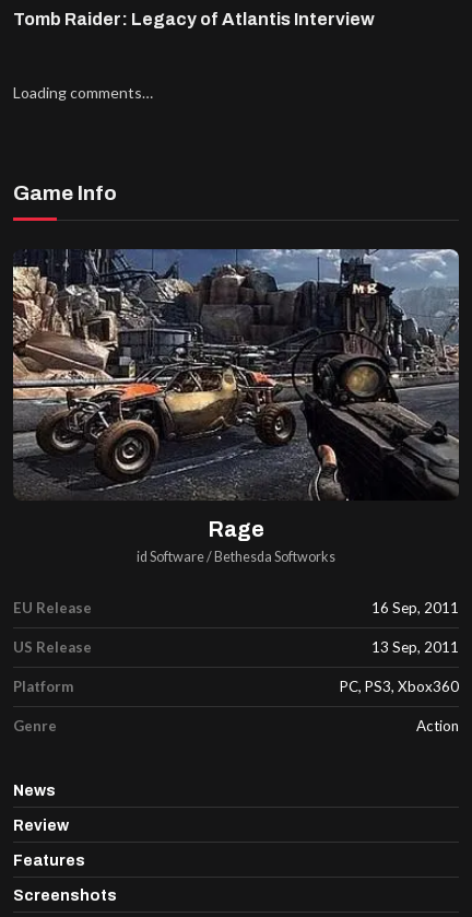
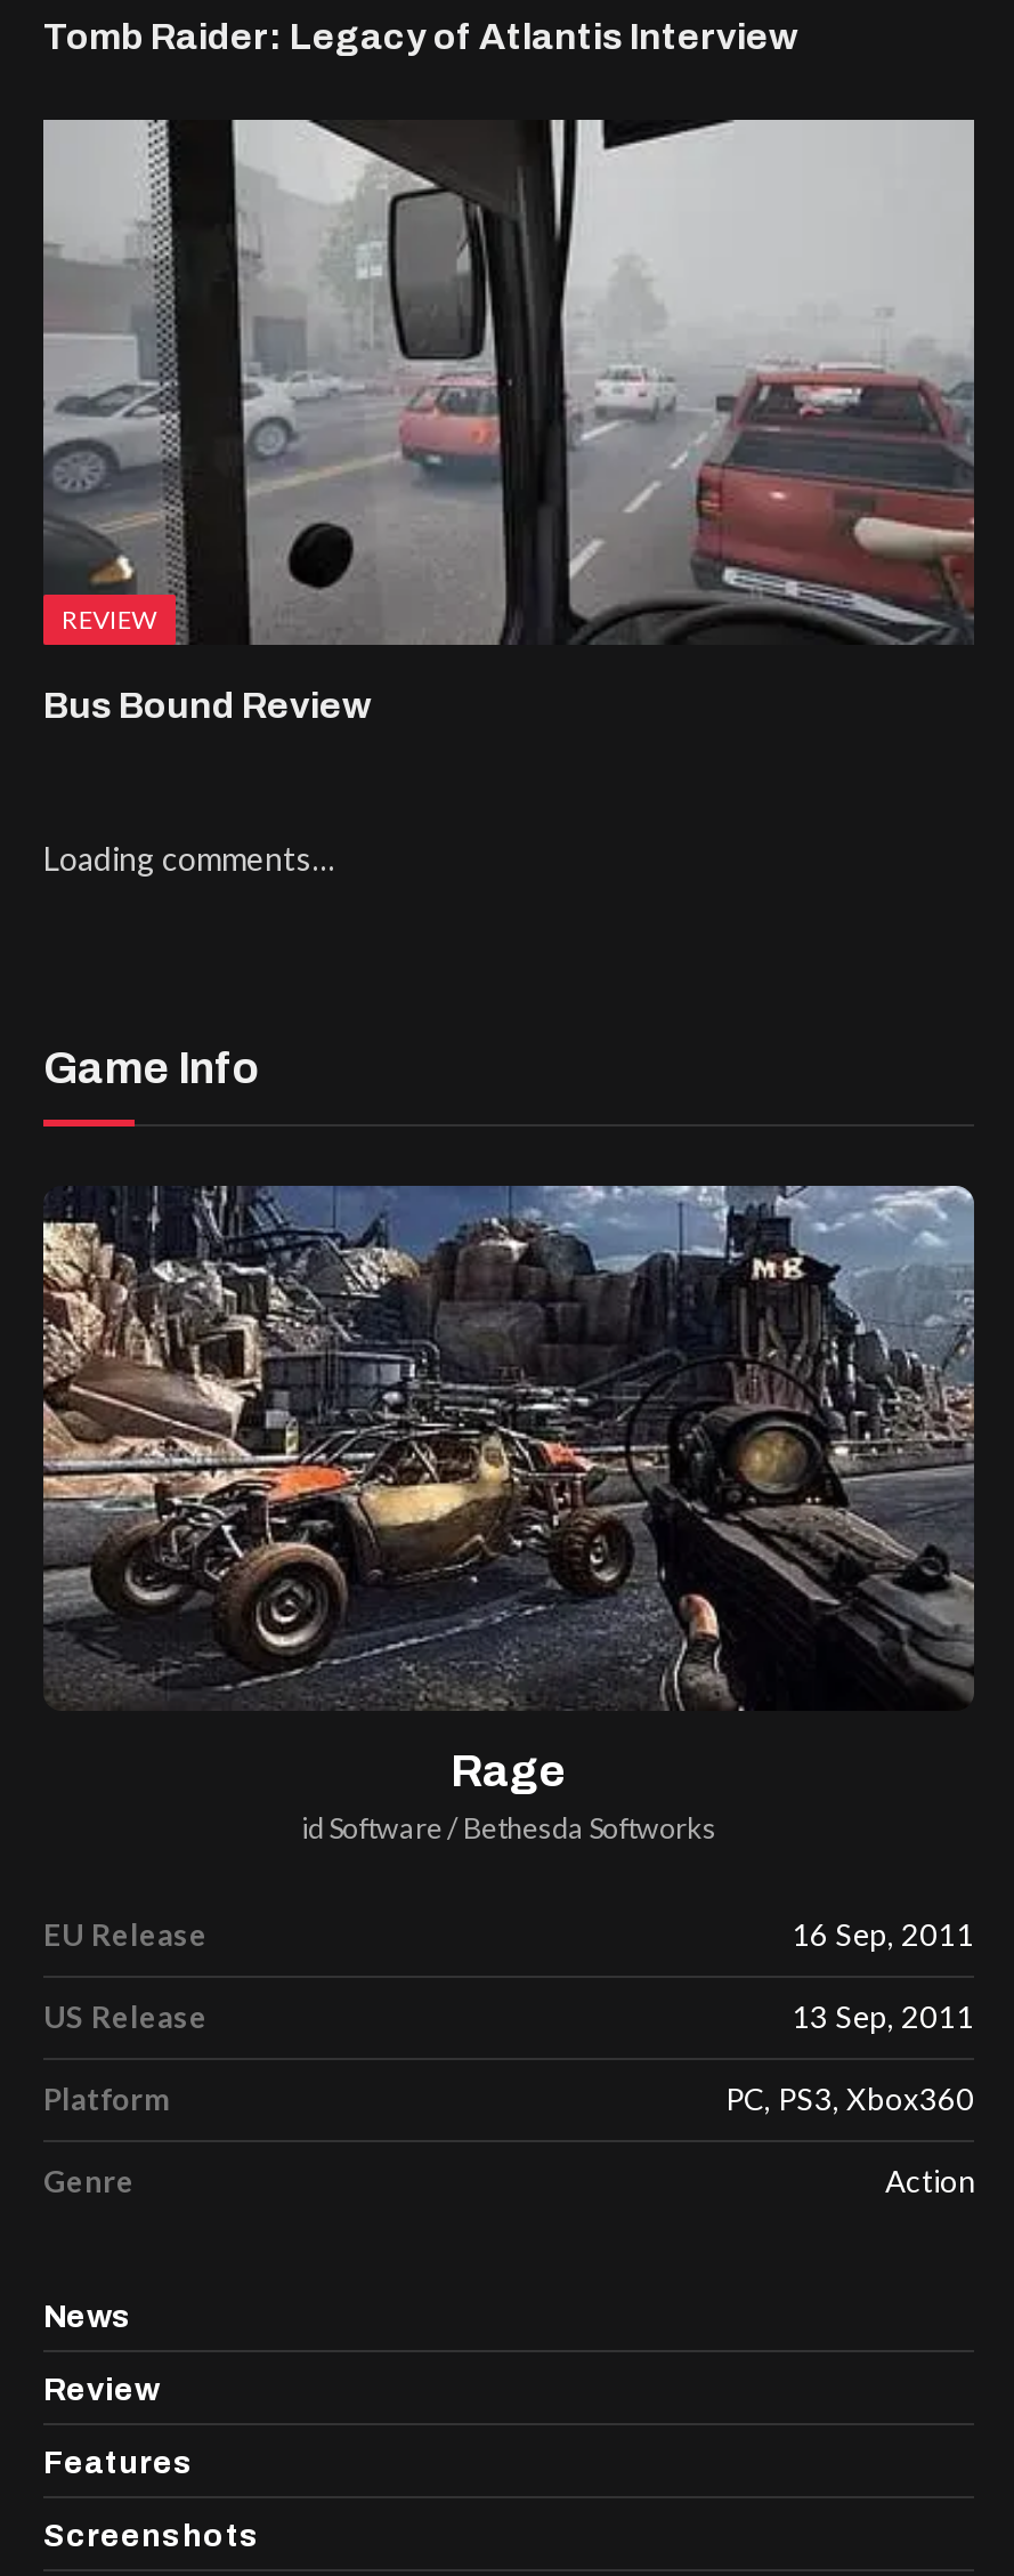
+ [image]
+ REVIEW
+ Bus Bound Review

+ [image]
